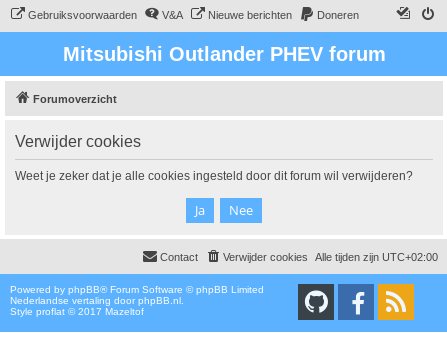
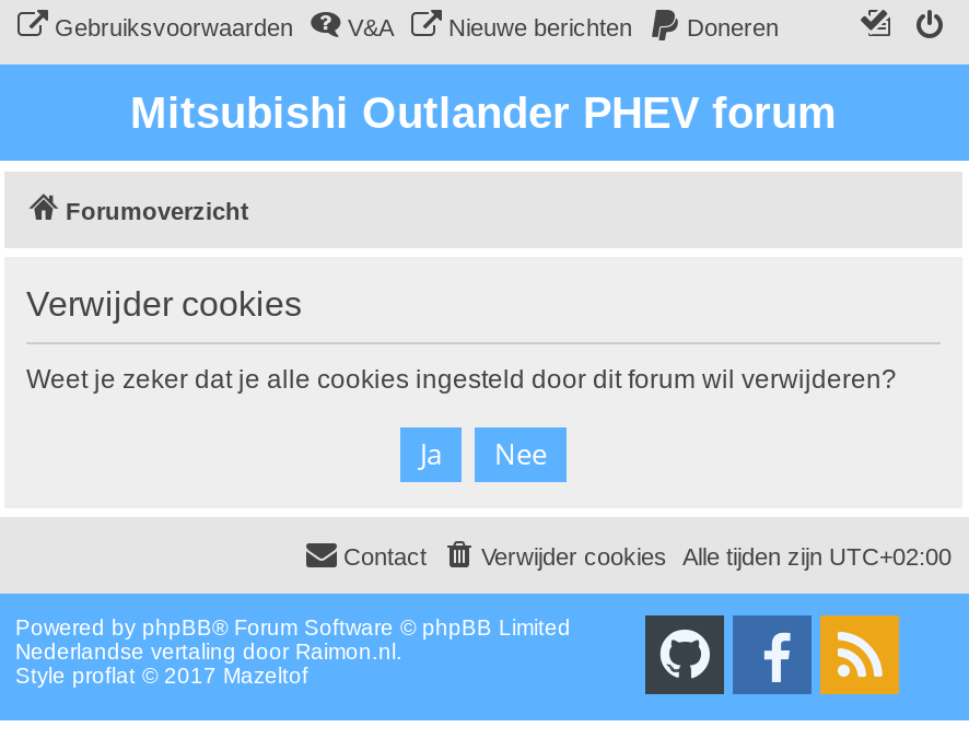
- Nederlandse vertaling door phpBB.nl.
+ Nederlandse vertaling door Raimon.nl.
